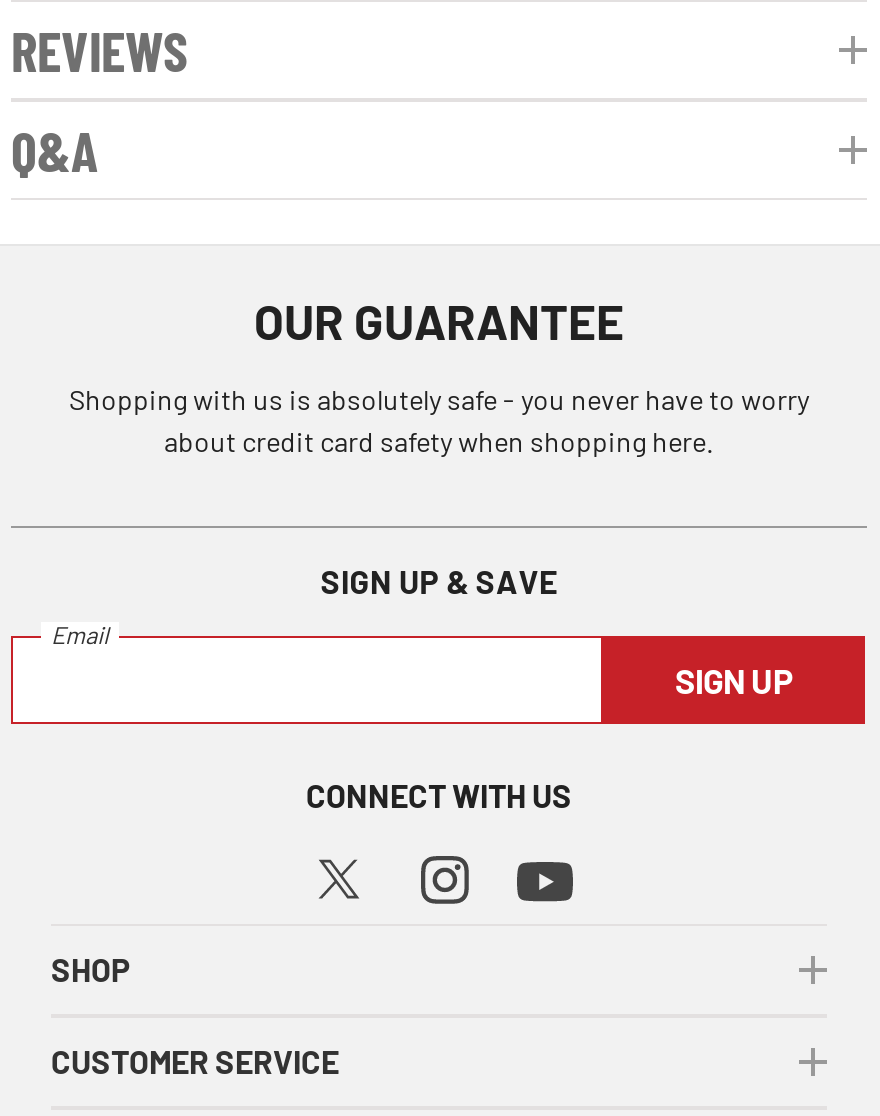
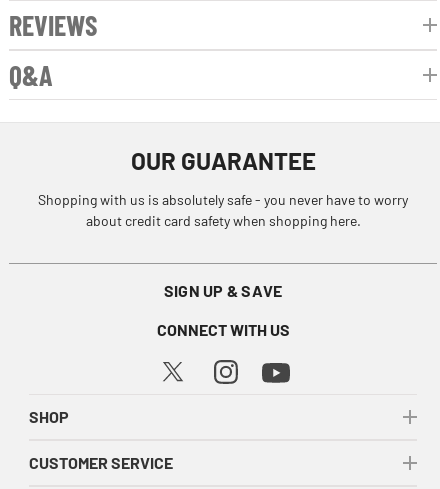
- Email
- SIGN UP
